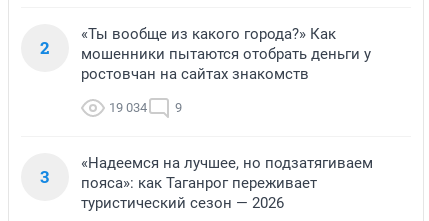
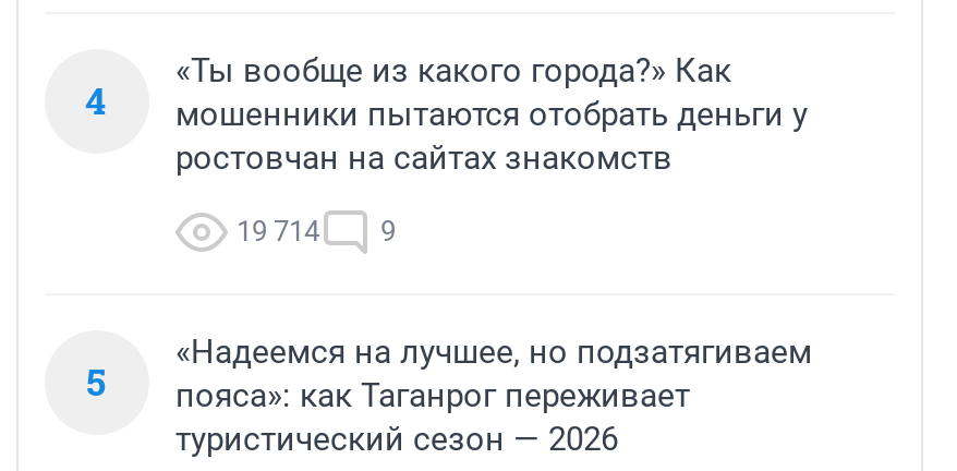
- 2 мошенники пытаются отобрать деньги у
+ 4 мошенники пытаются отобрать деньги у

- 19 034 9
+ 19 714 9

- 3 пояса»: как Таганрог переживает
+ 5 пояса»: как Таганрог переживает
